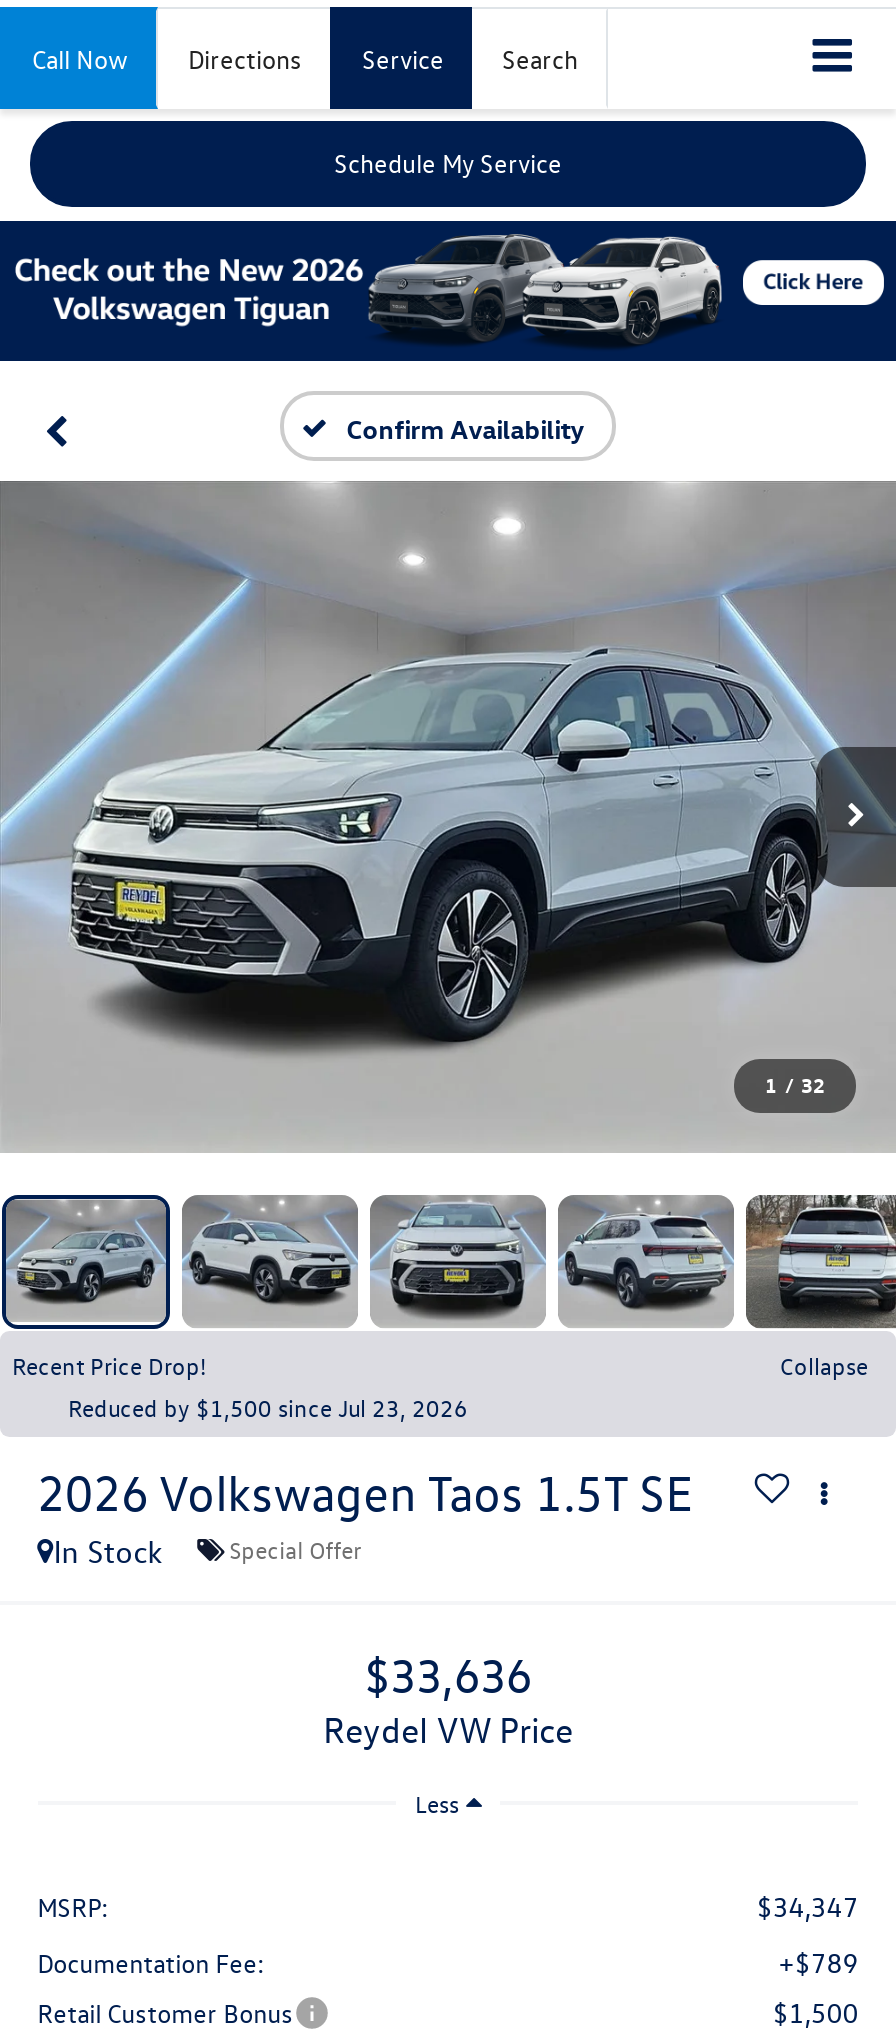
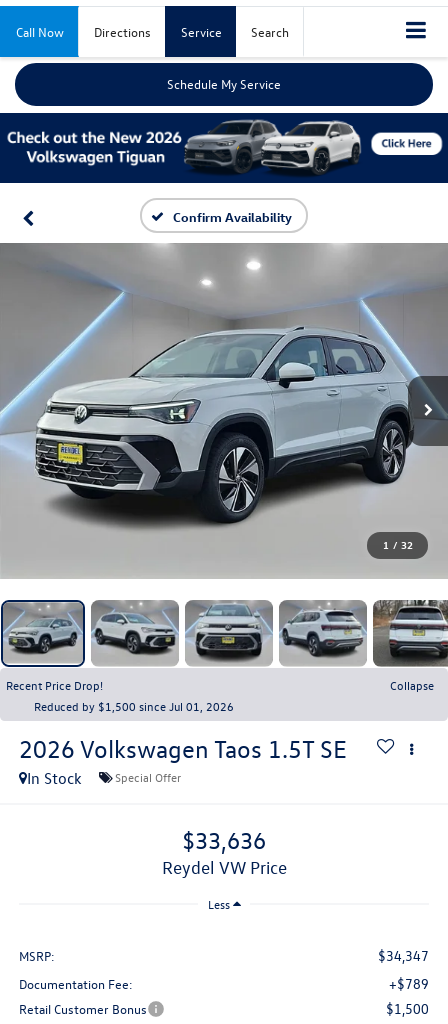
- Reduced by $1,500 since Jul 23, 2026
+ Reduced by $1,500 since Jul 01, 2026
